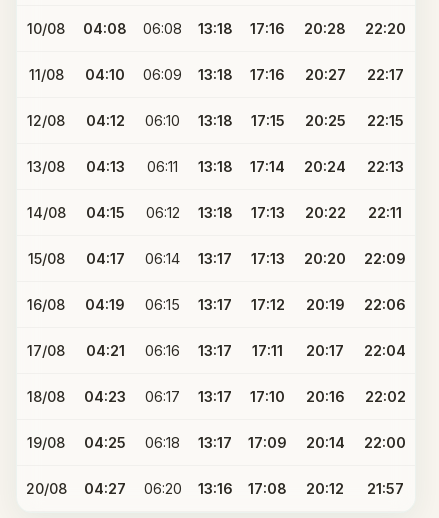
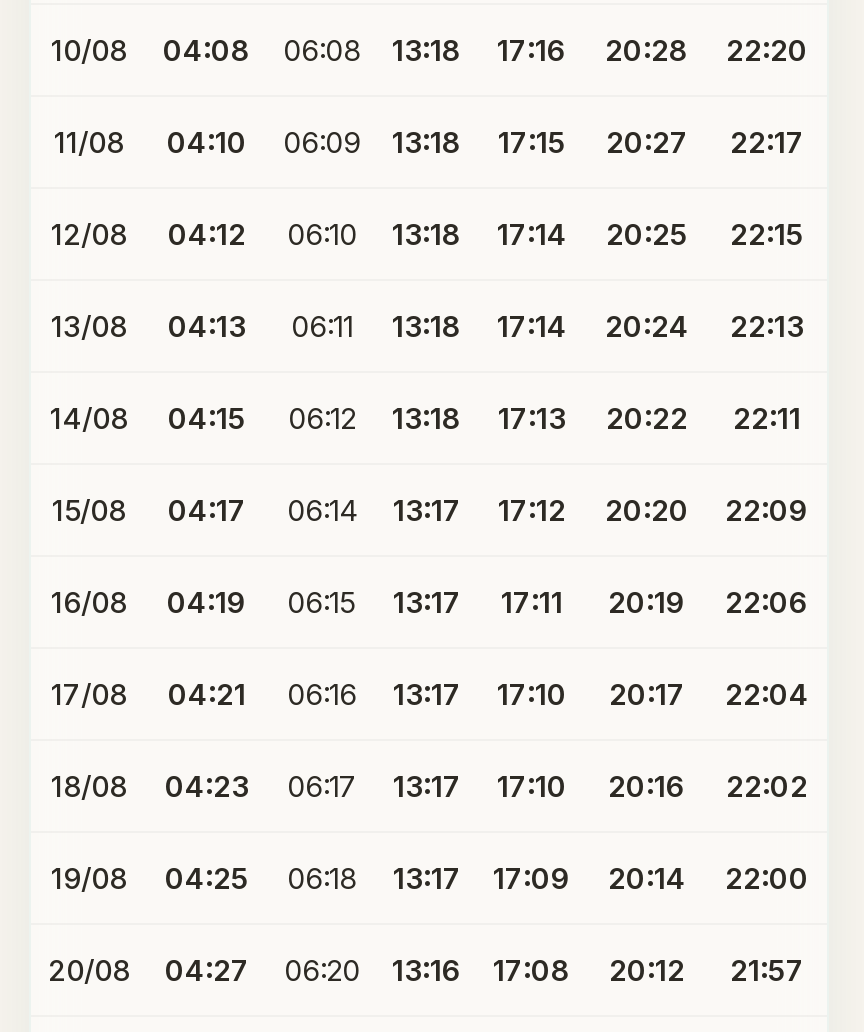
- 11/08 04:10 06:09 13:18 17:16 20:27 22:17
+ 11/08 04:10 06:09 13:18 17:15 20:27 22:17

- 12/08 04:12 06:10 13:18 17:15 20:25 22:15
+ 12/08 04:12 06:10 13:18 17:14 20:25 22:15

- 15/08 04:17 06:14 13:17 17:13 20:20 22:09
+ 15/08 04:17 06:14 13:17 17:12 20:20 22:09

- 16/08 04:19 06:15 13:17 17:12 20:19 22:06
+ 16/08 04:19 06:15 13:17 17:11 20:19 22:06

- 17/08 04:21 06:16 13:17 17:11 20:17 22:04
+ 17/08 04:21 06:16 13:17 17:10 20:17 22:04
